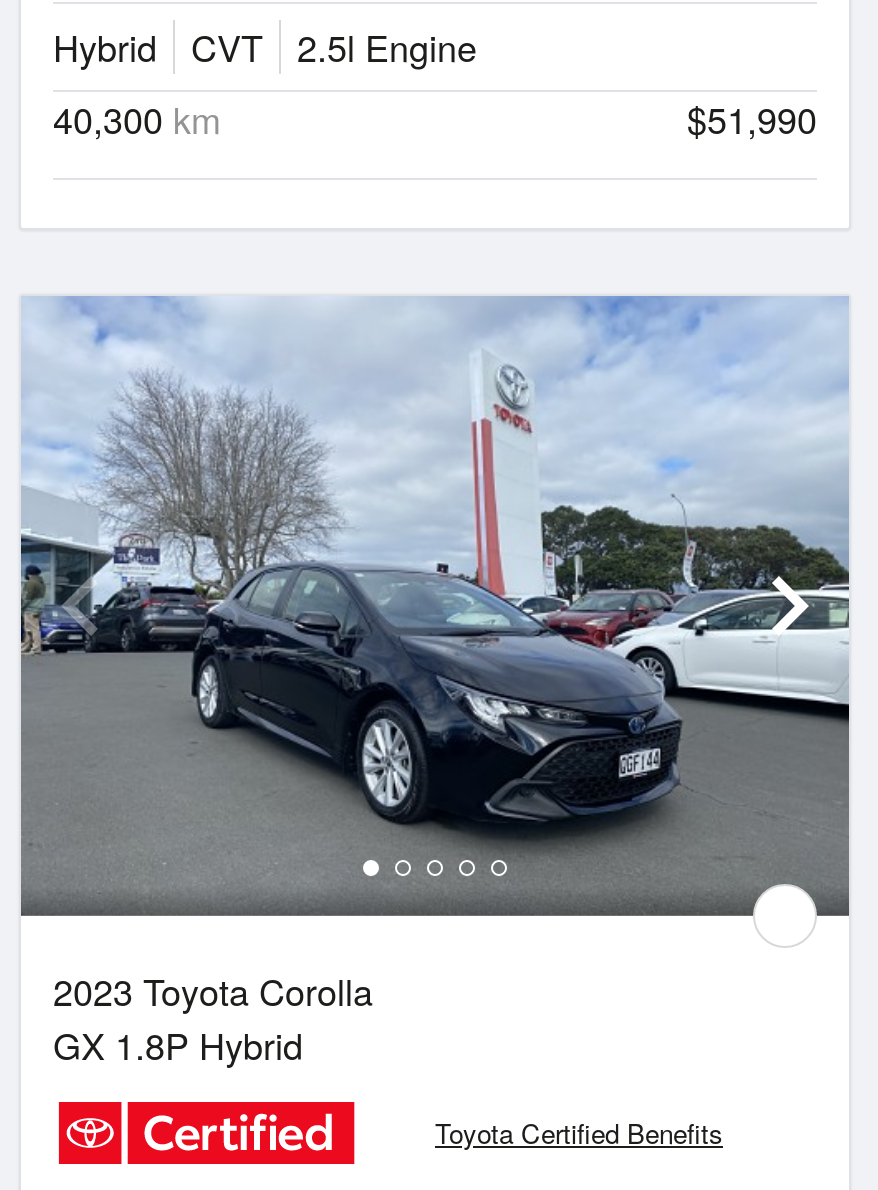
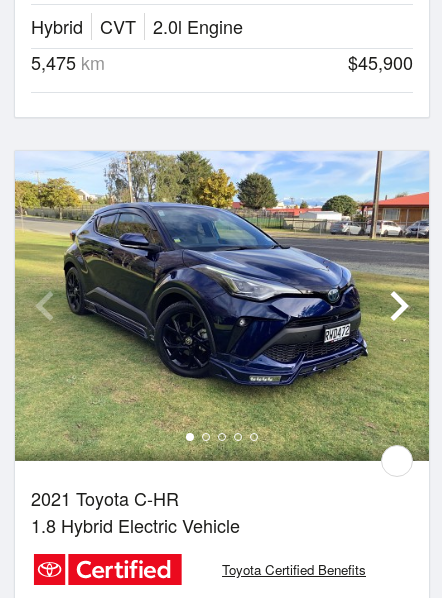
- 2.5l Engine
- 40,300 km
- $51,990
+ 2.0l Engine
+ 5,475 km
+ $45,900

- [image]
- 2023 Toyota Corolla
- GX 1.8P Hybrid
+ [image]
+ 2021 Toyota C-HR
+ 1.8 Hybrid Electric Vehicle
